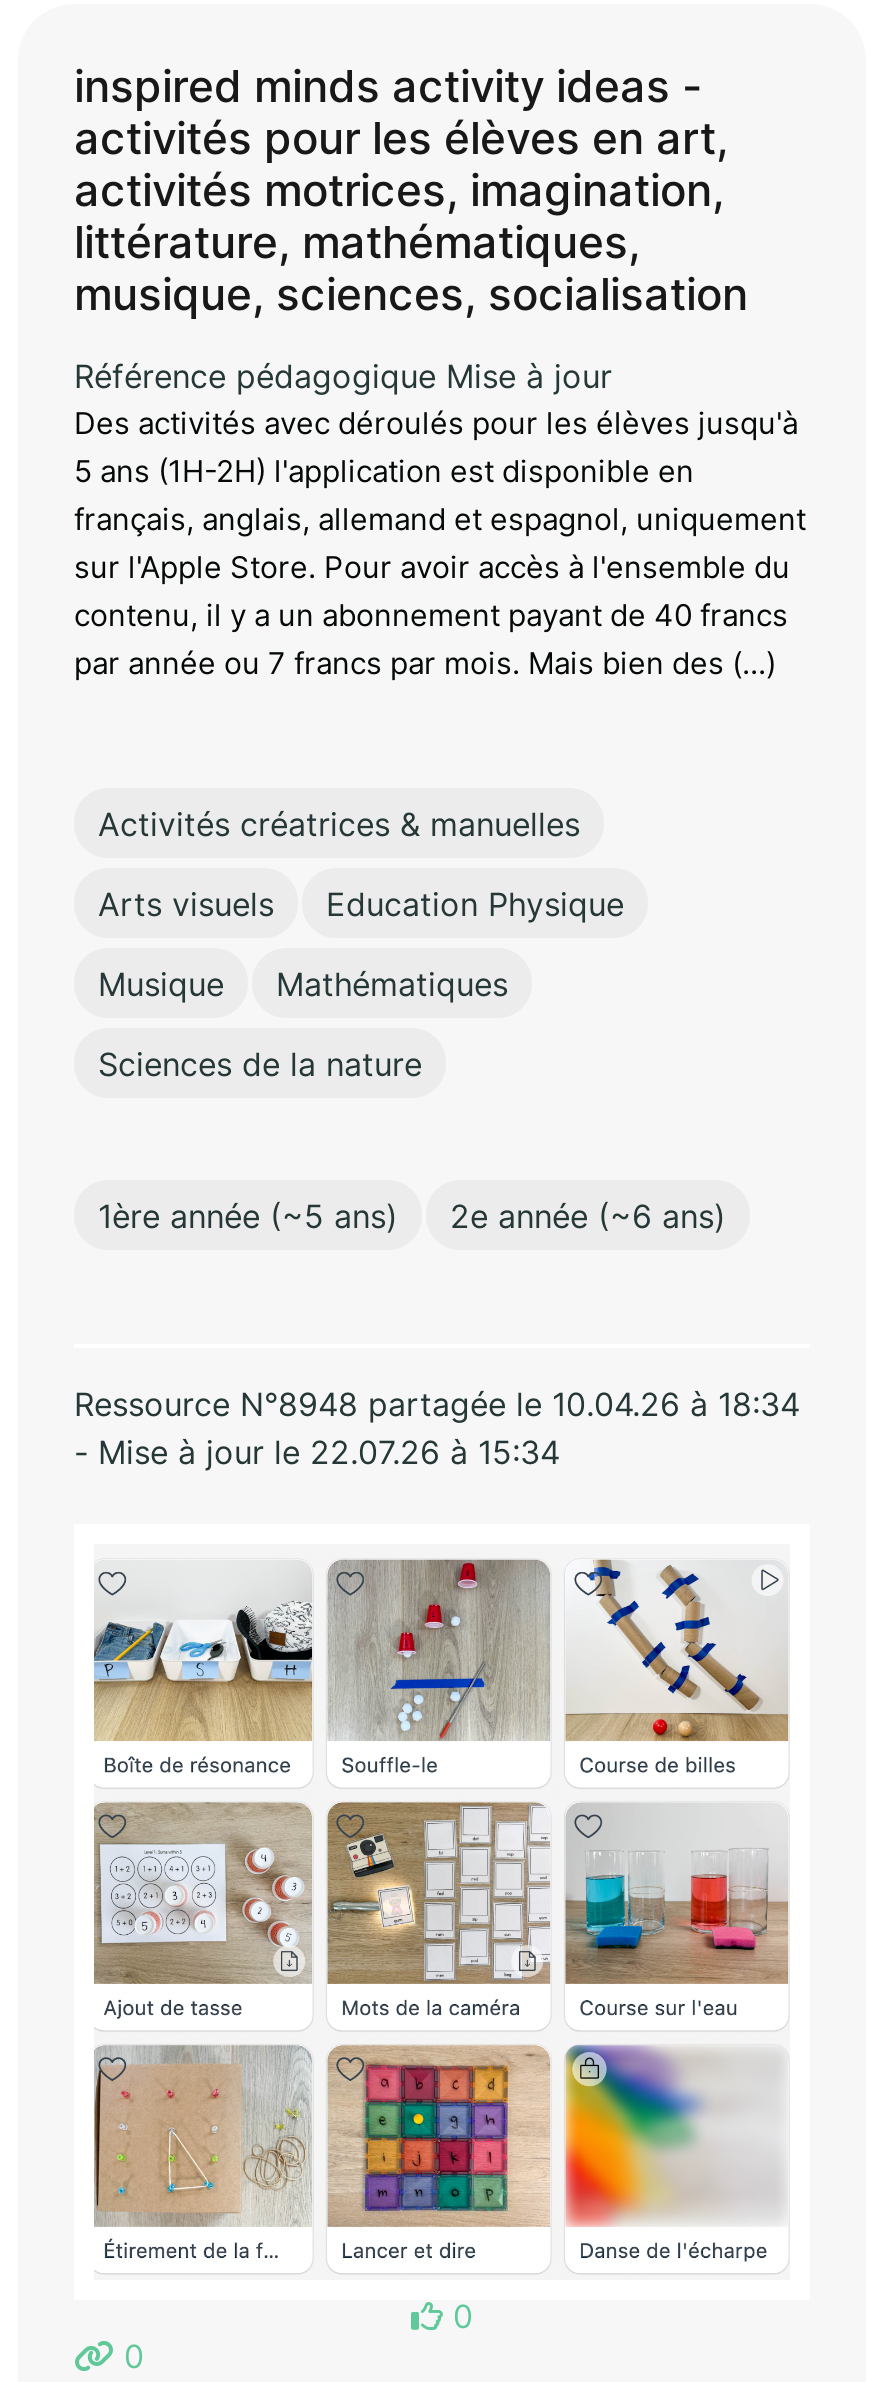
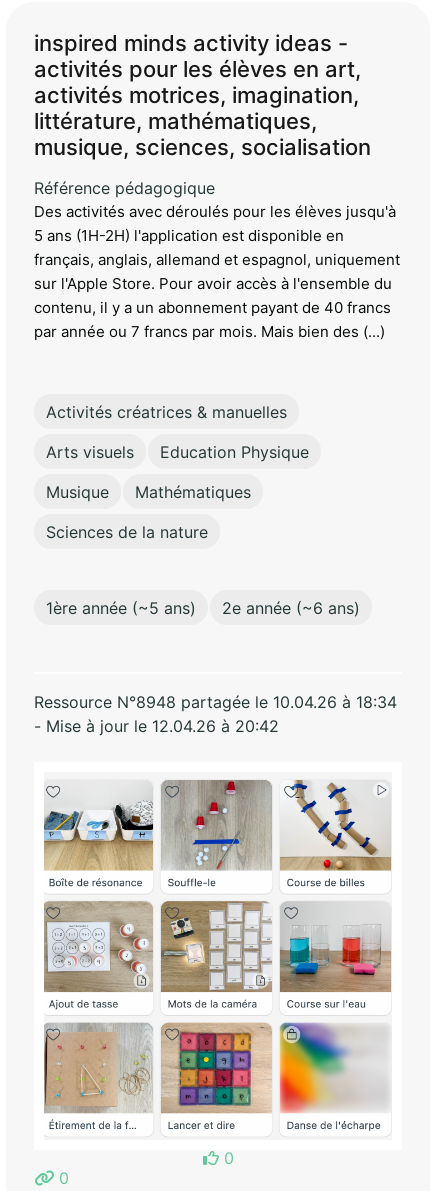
- Référence pédagogique Mise à jour
+ Référence pédagogique

- - Mise à jour le 22.07.26 à 15:34
+ - Mise à jour le 12.04.26 à 20:42
